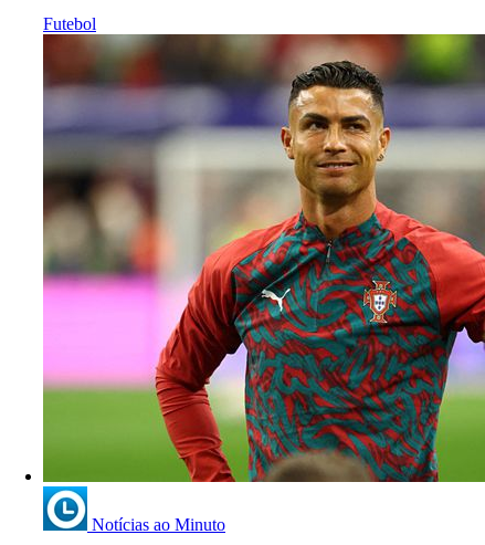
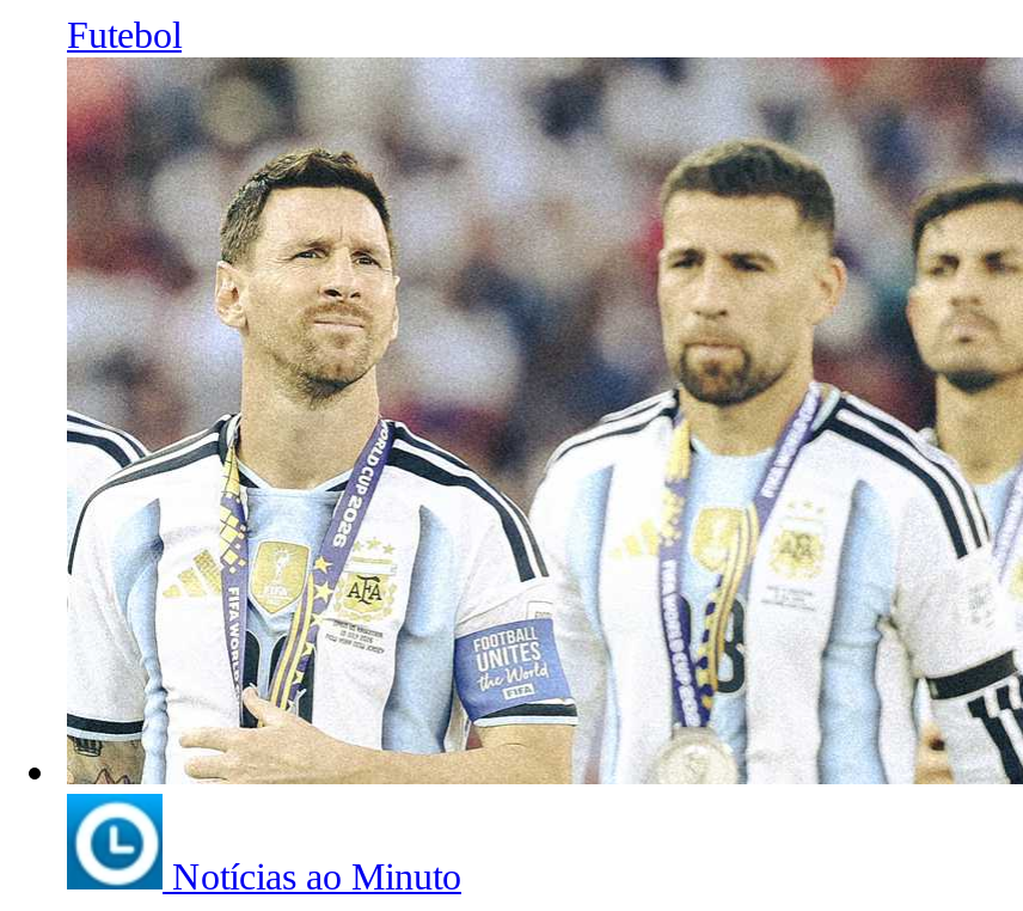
- [image]
+ [image]
